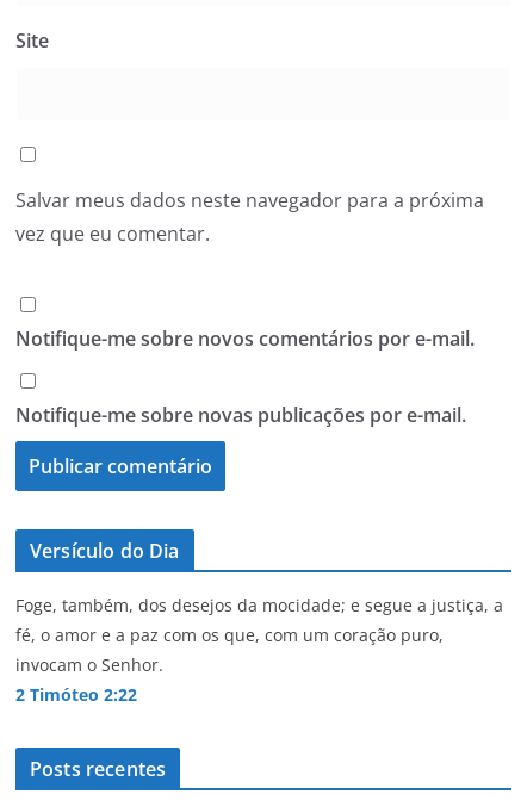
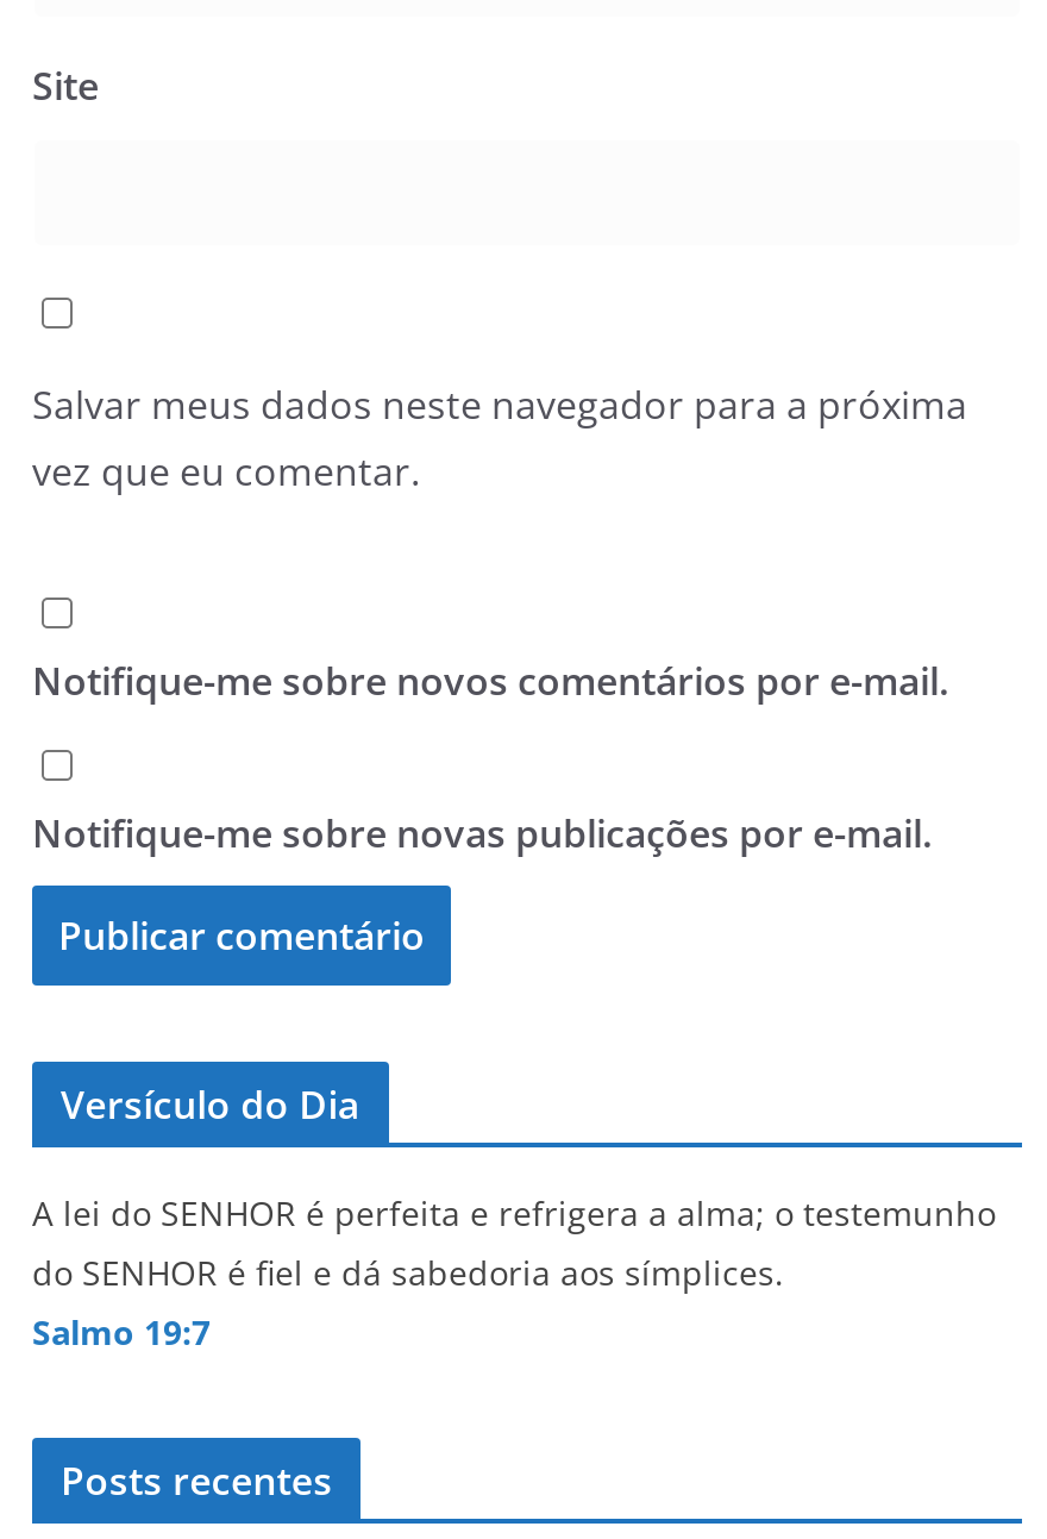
- Foge, também, dos desejos da mocidade; e segue a justiça, a
- fé, o amor e a paz com os que, com um coração puro,
- invocam o Senhor.
- 2 Timóteo 2:22
+ A lei do SENHOR é perfeita e refrigera a alma; o testemunho
+ do SENHOR é fiel e dá sabedoria aos símplices.
+ Salmo 19:7
